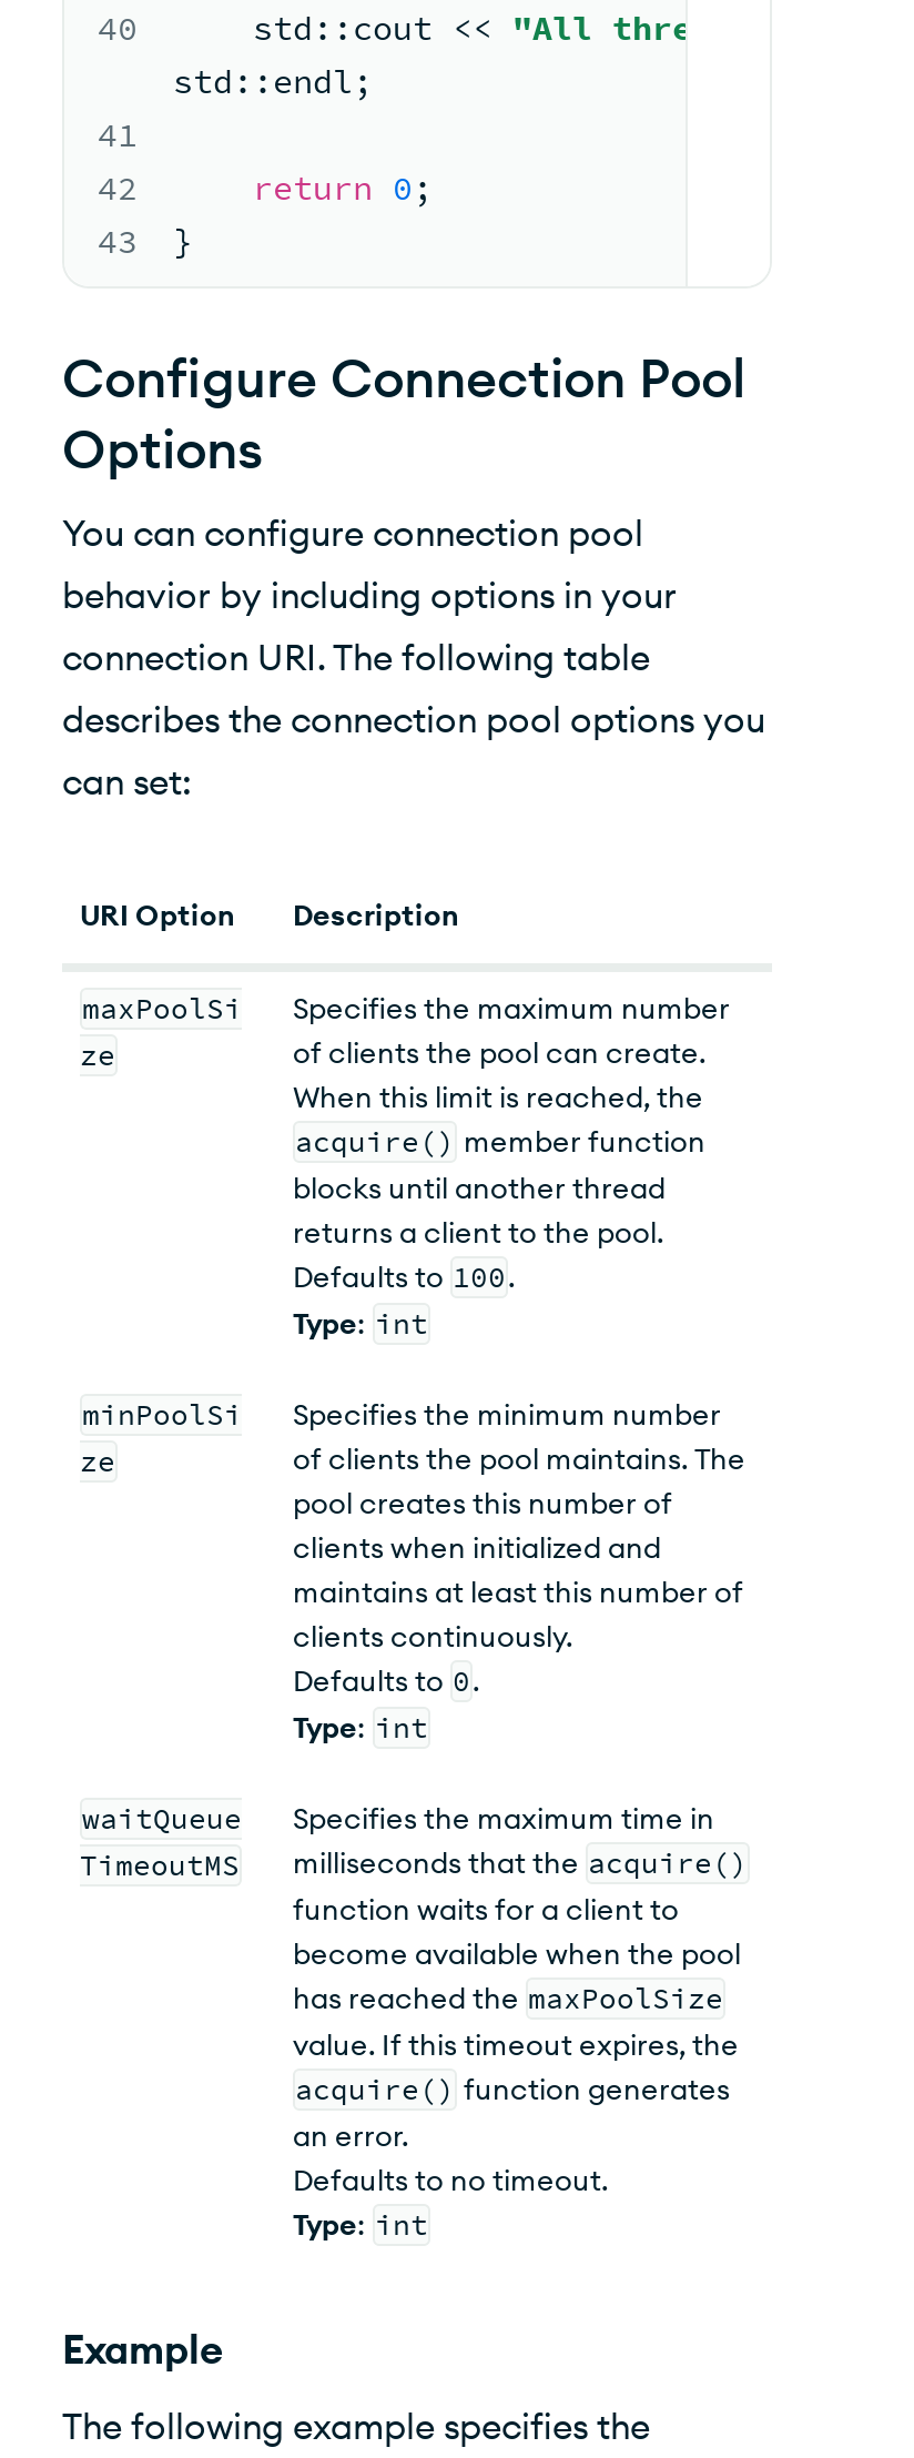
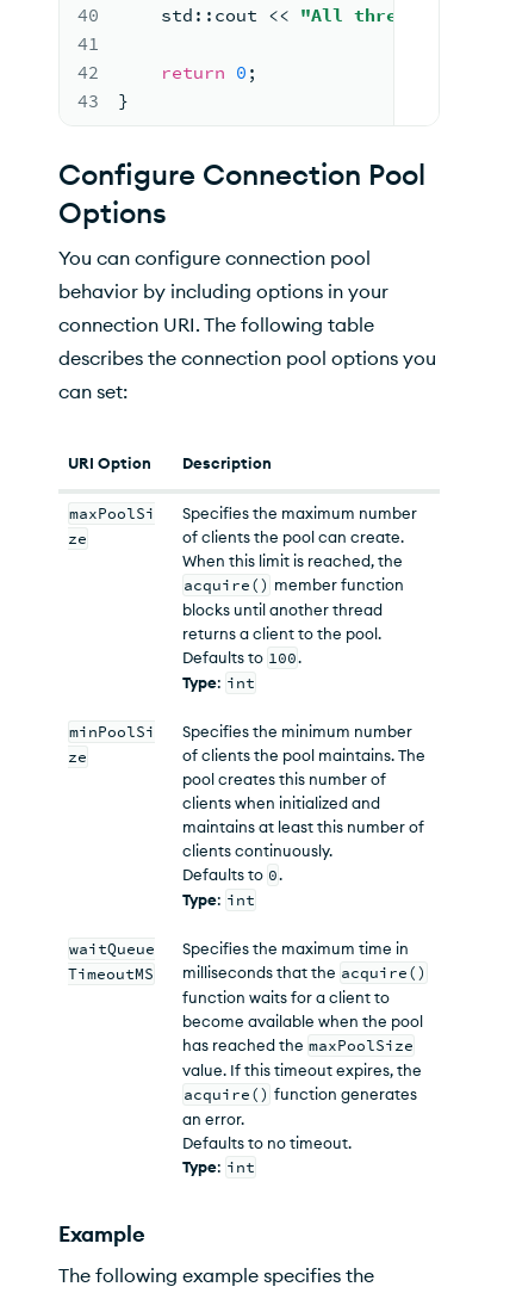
- std:: endl;
